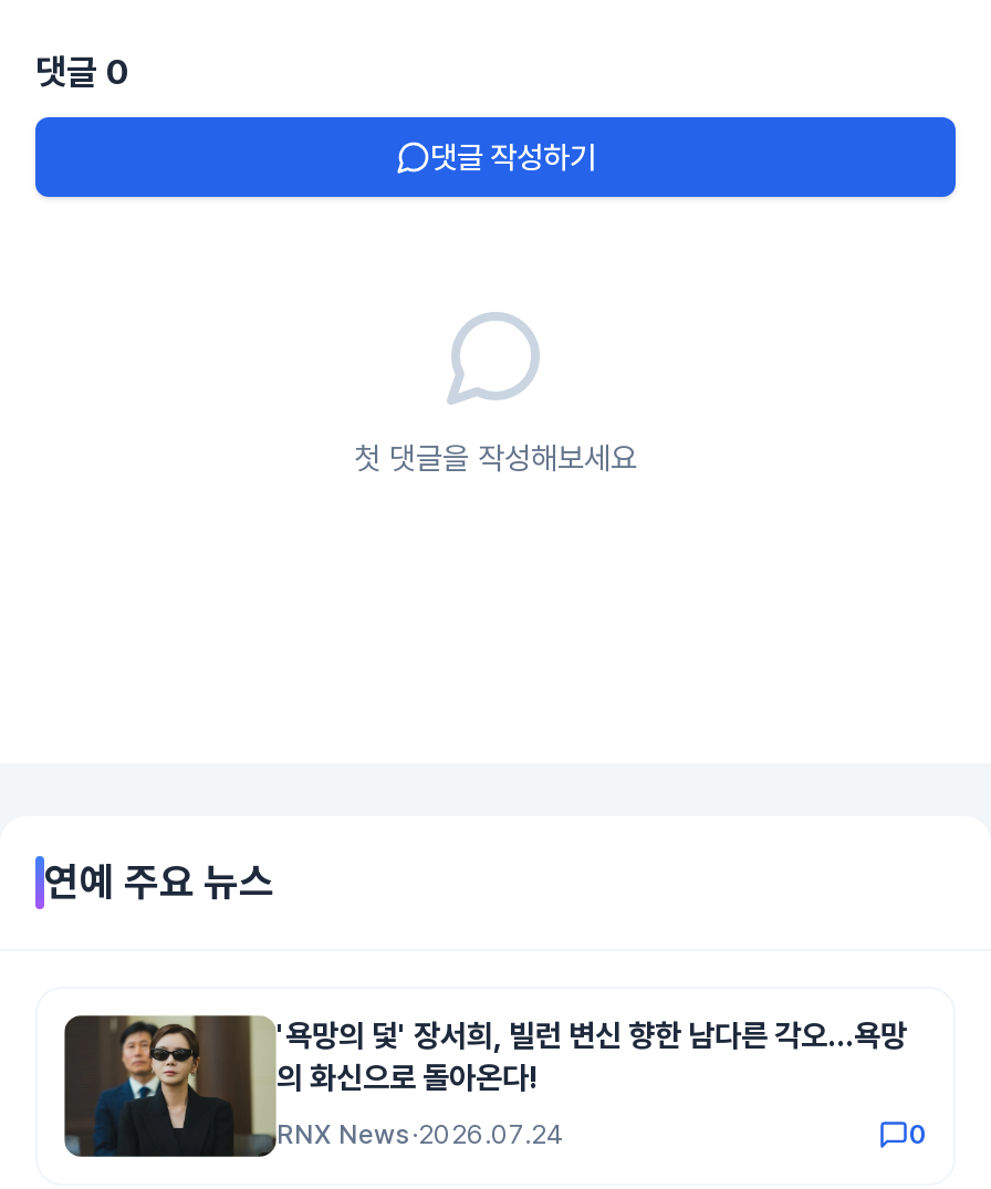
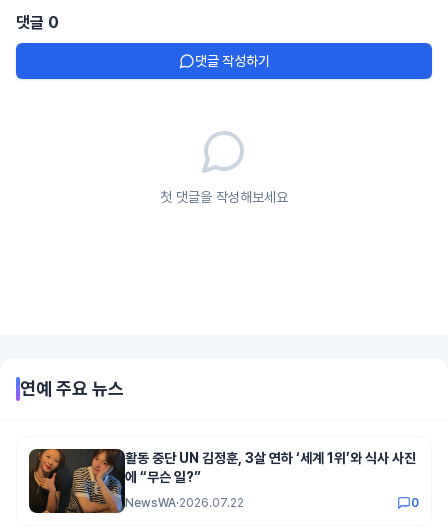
- [image]
- '욕망의 덫' 장서희, 빌런 변신 향한 남다른 각오...욕망
- 의 화신으로 돌아온다!
+ [image]
+ 활동 중단 UN 김정훈, 3살 연하 ‘세계 1위’와 식사 사진
+ 에 “무슨 일?”

- RNX News · 2026.07.24
+ NewsWA · 2026.07.22
